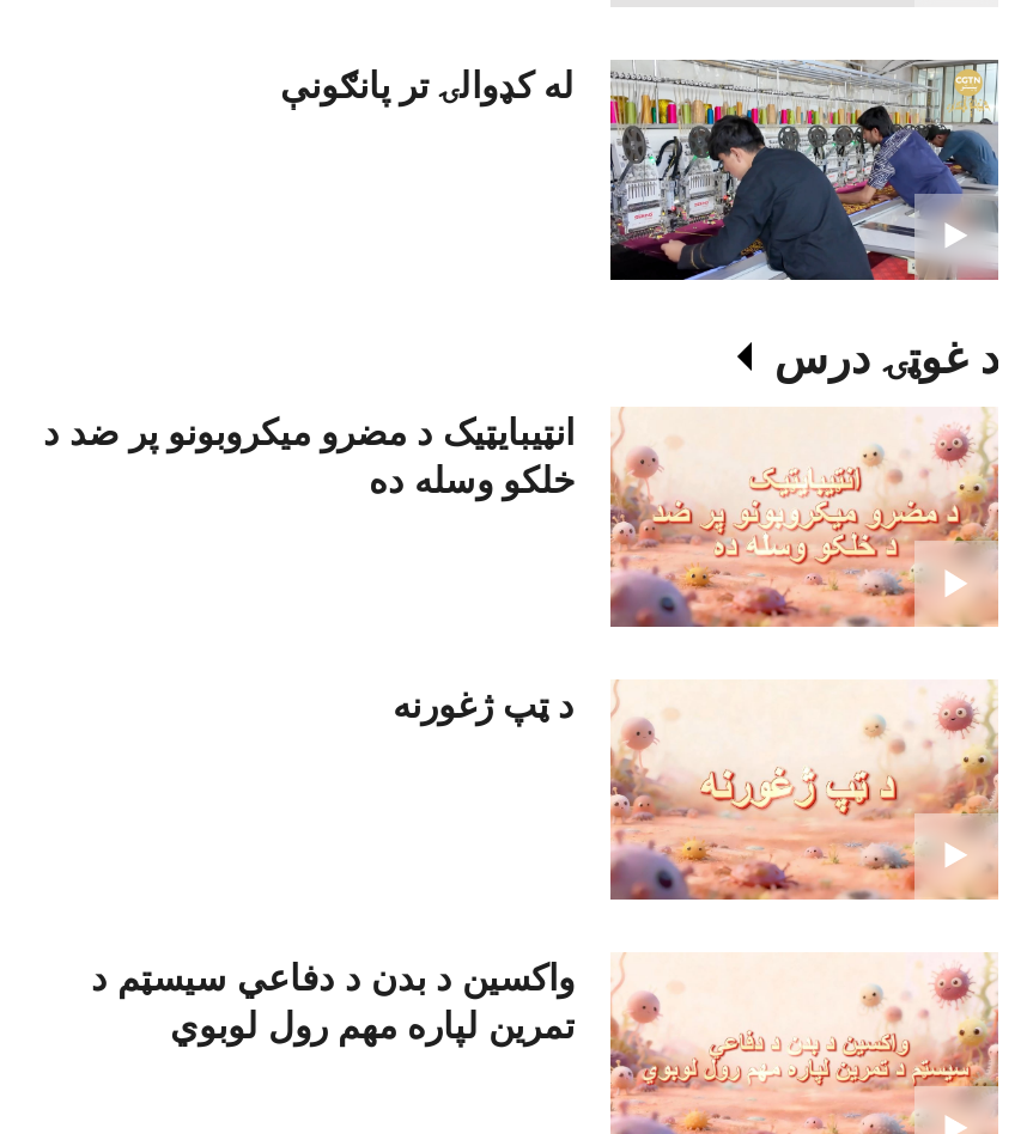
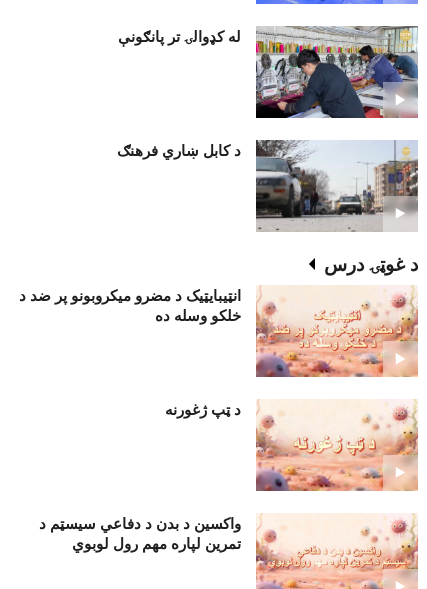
+ [image]
+ د کابل ښاري فرهنګ
